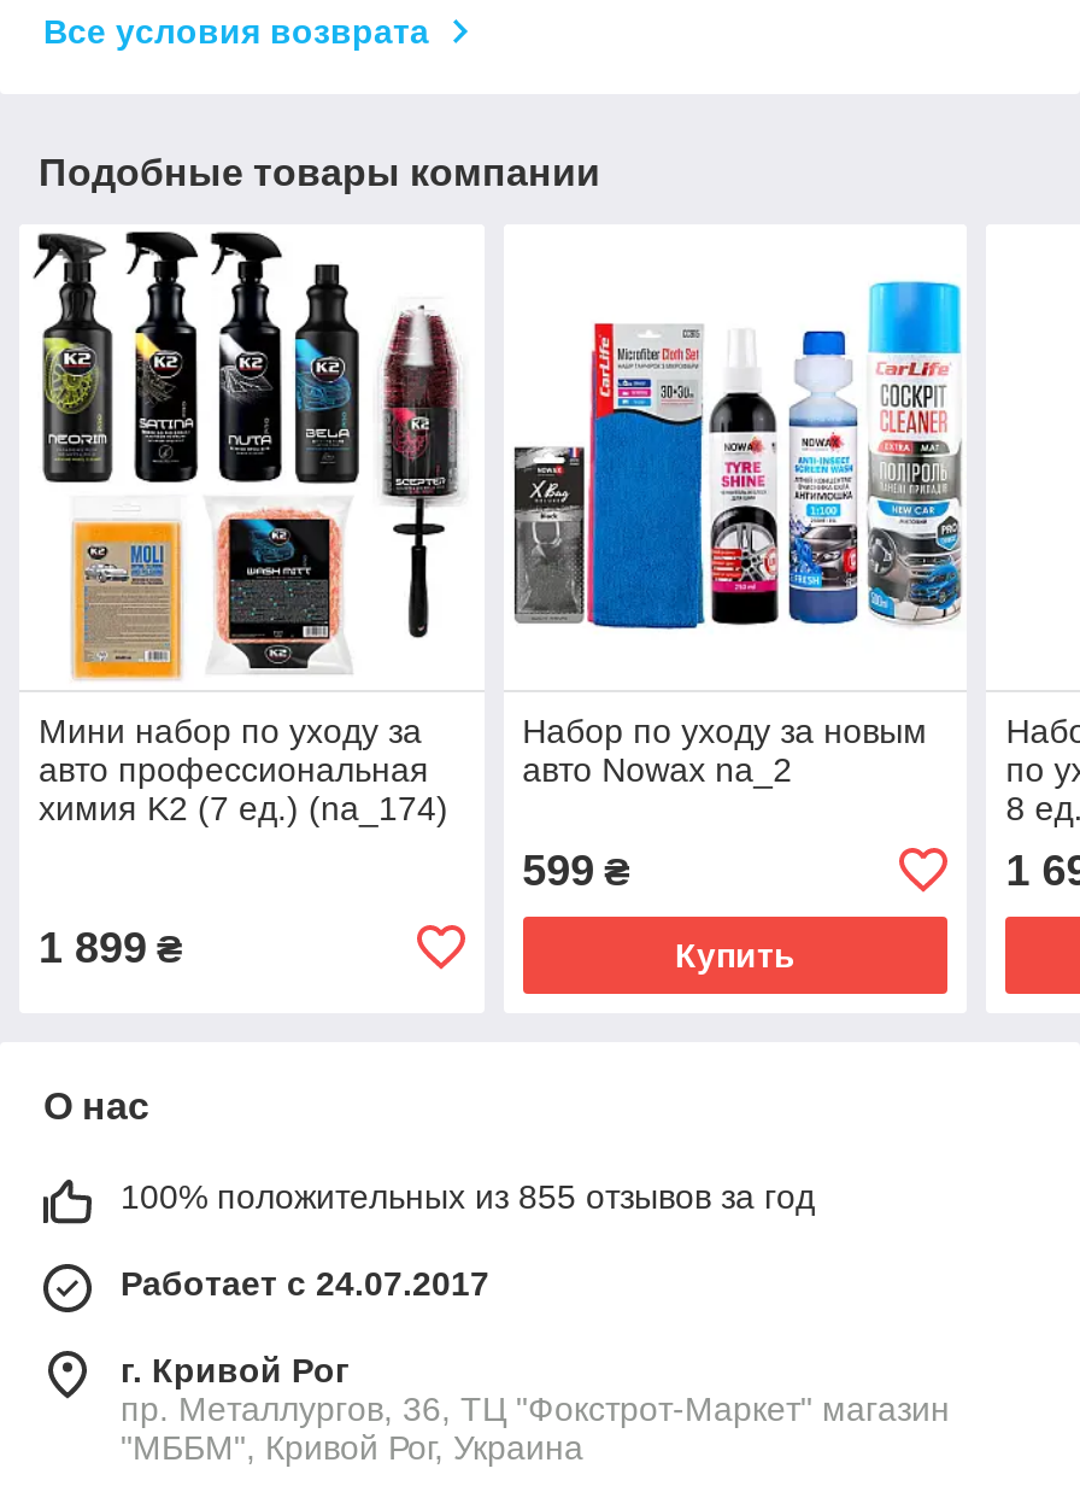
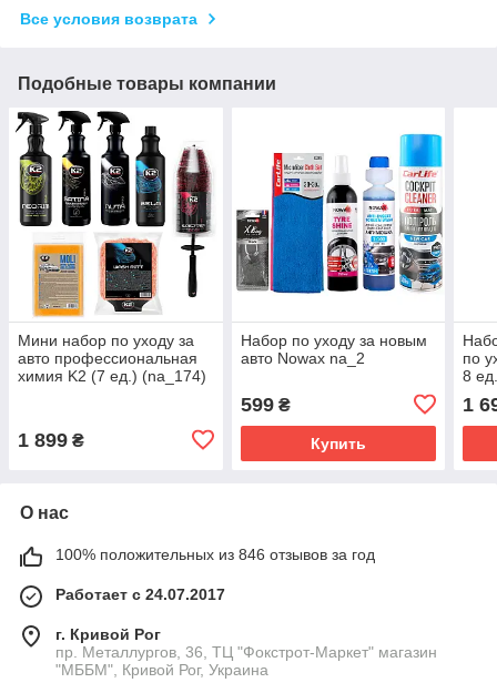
- 100% положительных из 855 отзывов за год
+ 100% положительных из 846 отзывов за год
